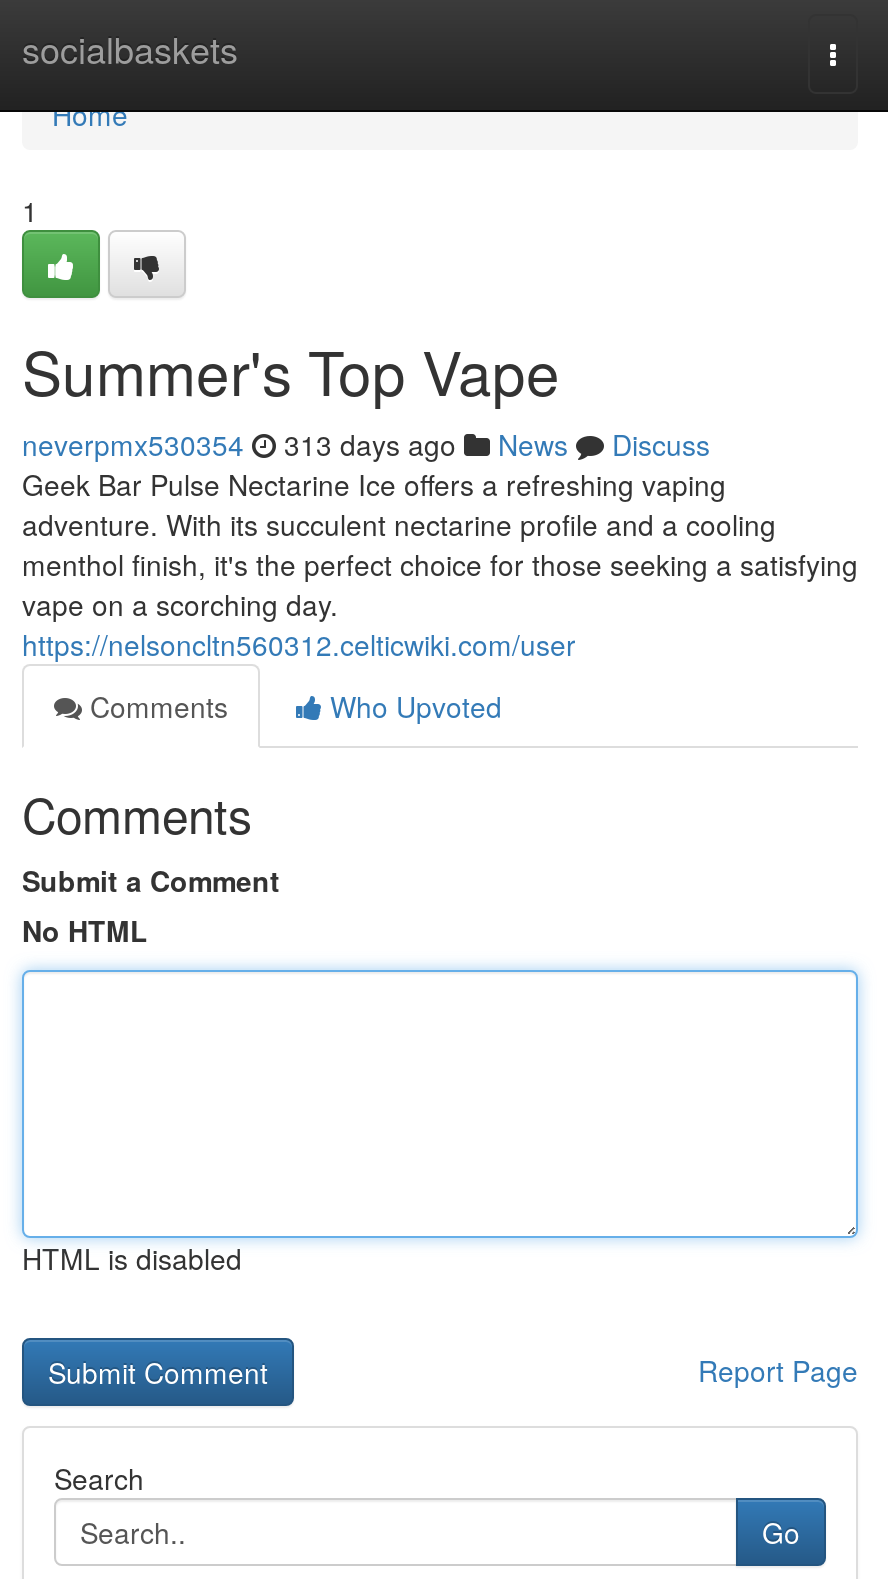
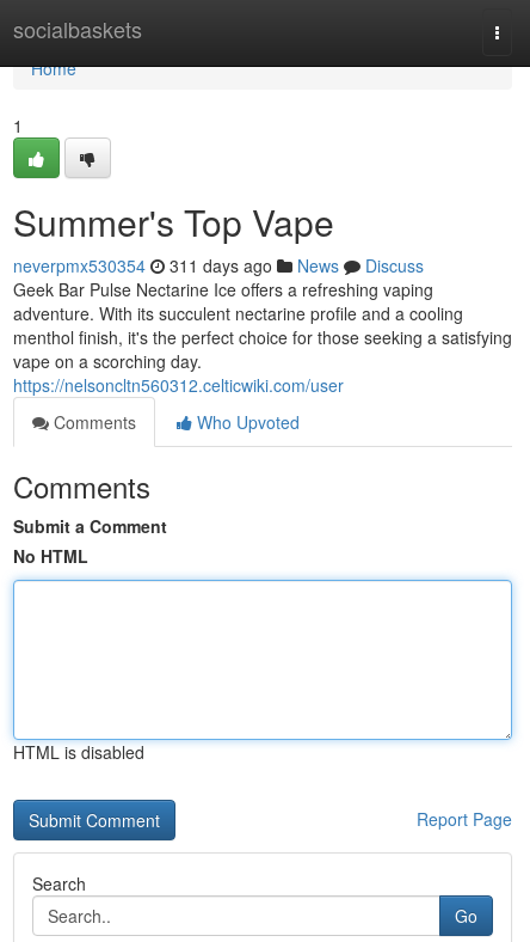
- neverpmx530354 313 days ago News Discuss
+ neverpmx530354 311 days ago News Discuss
